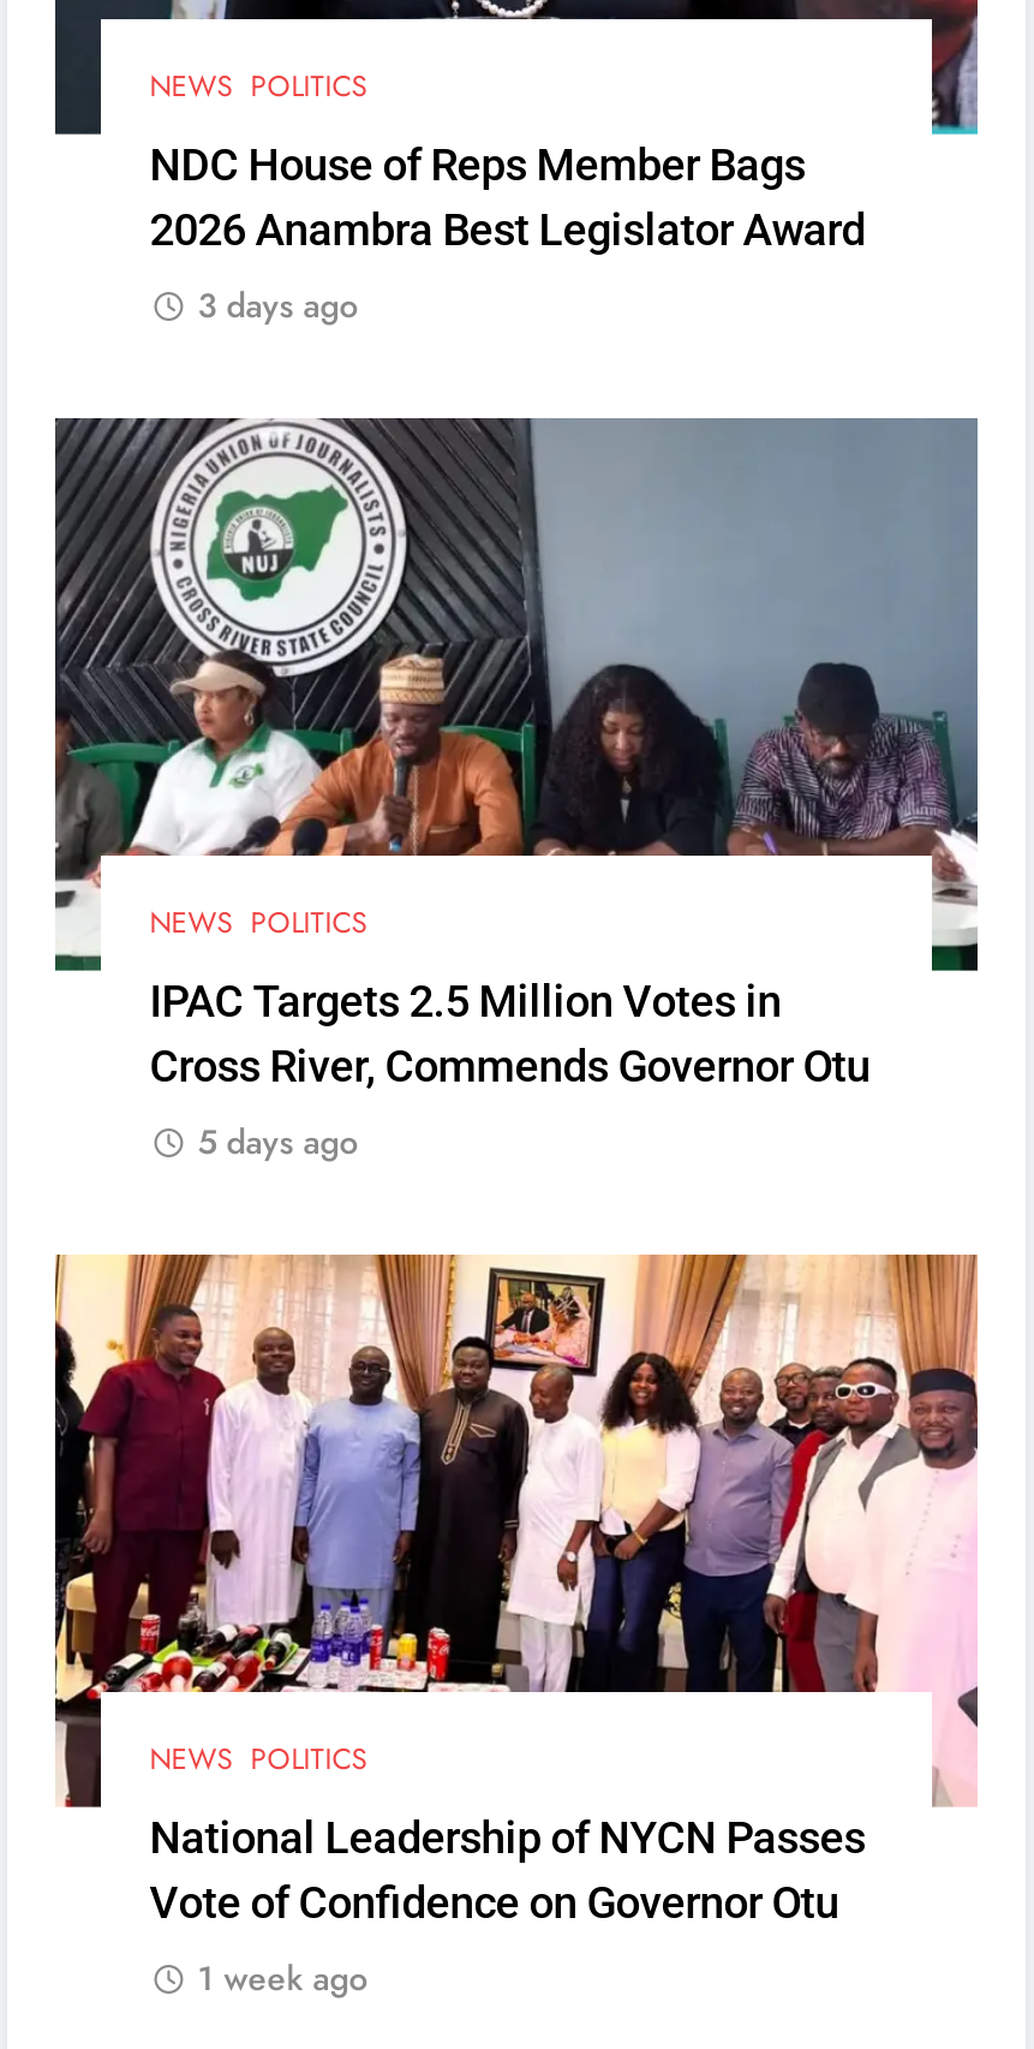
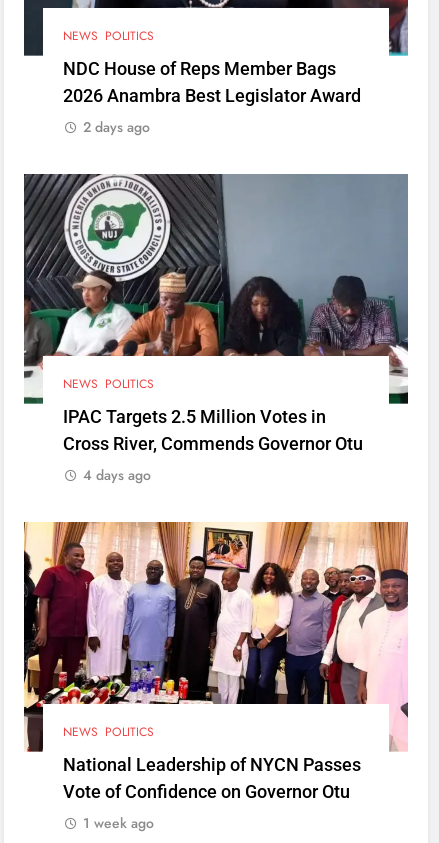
- 3 days ago
+ 2 days ago

- 5 days ago
+ 4 days ago
